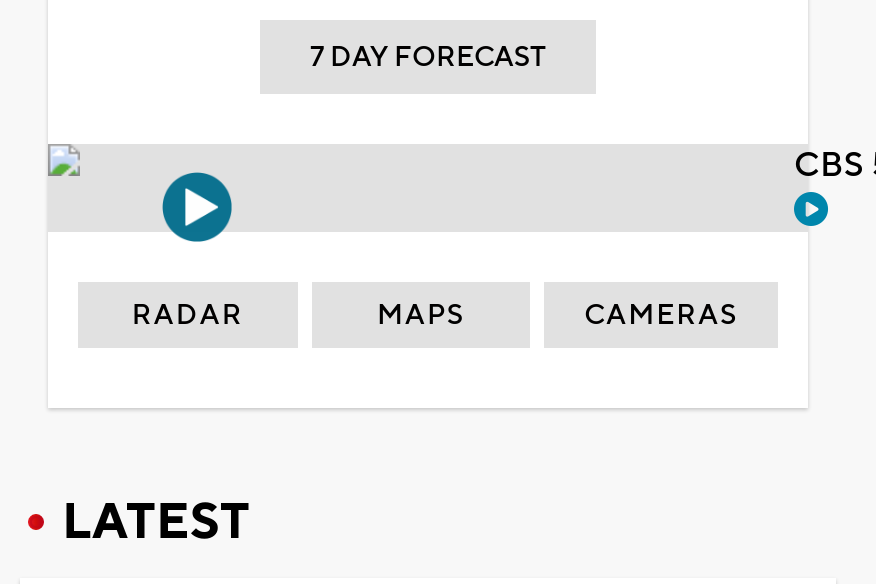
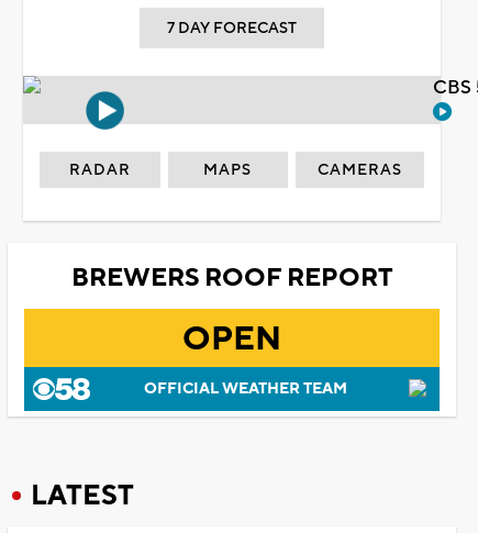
+ BREWERS ROOF REPORT
+ OPEN
+ OFFICIAL WEATHER TEAM
